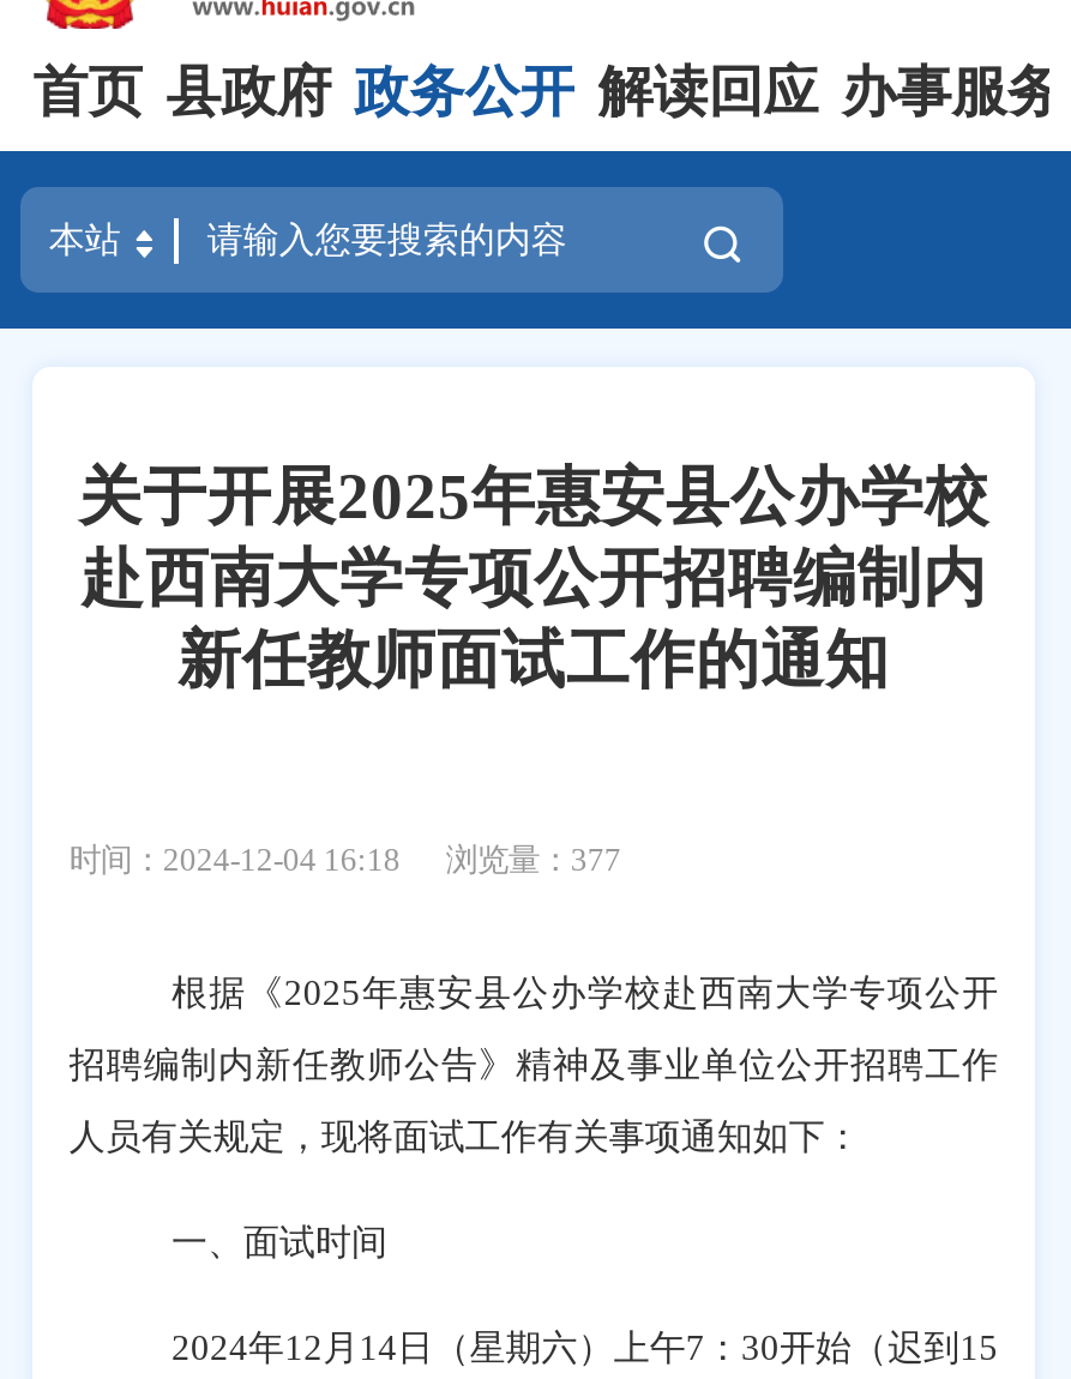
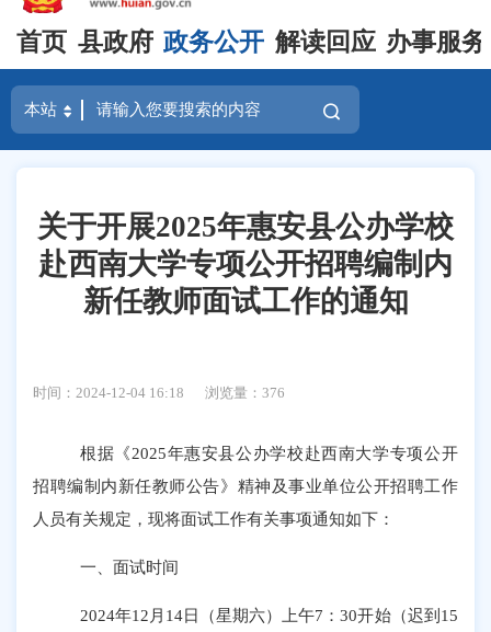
- 时间：2024-12-04 16:18 浏览量：377
+ 时间：2024-12-04 16:18 浏览量：376
